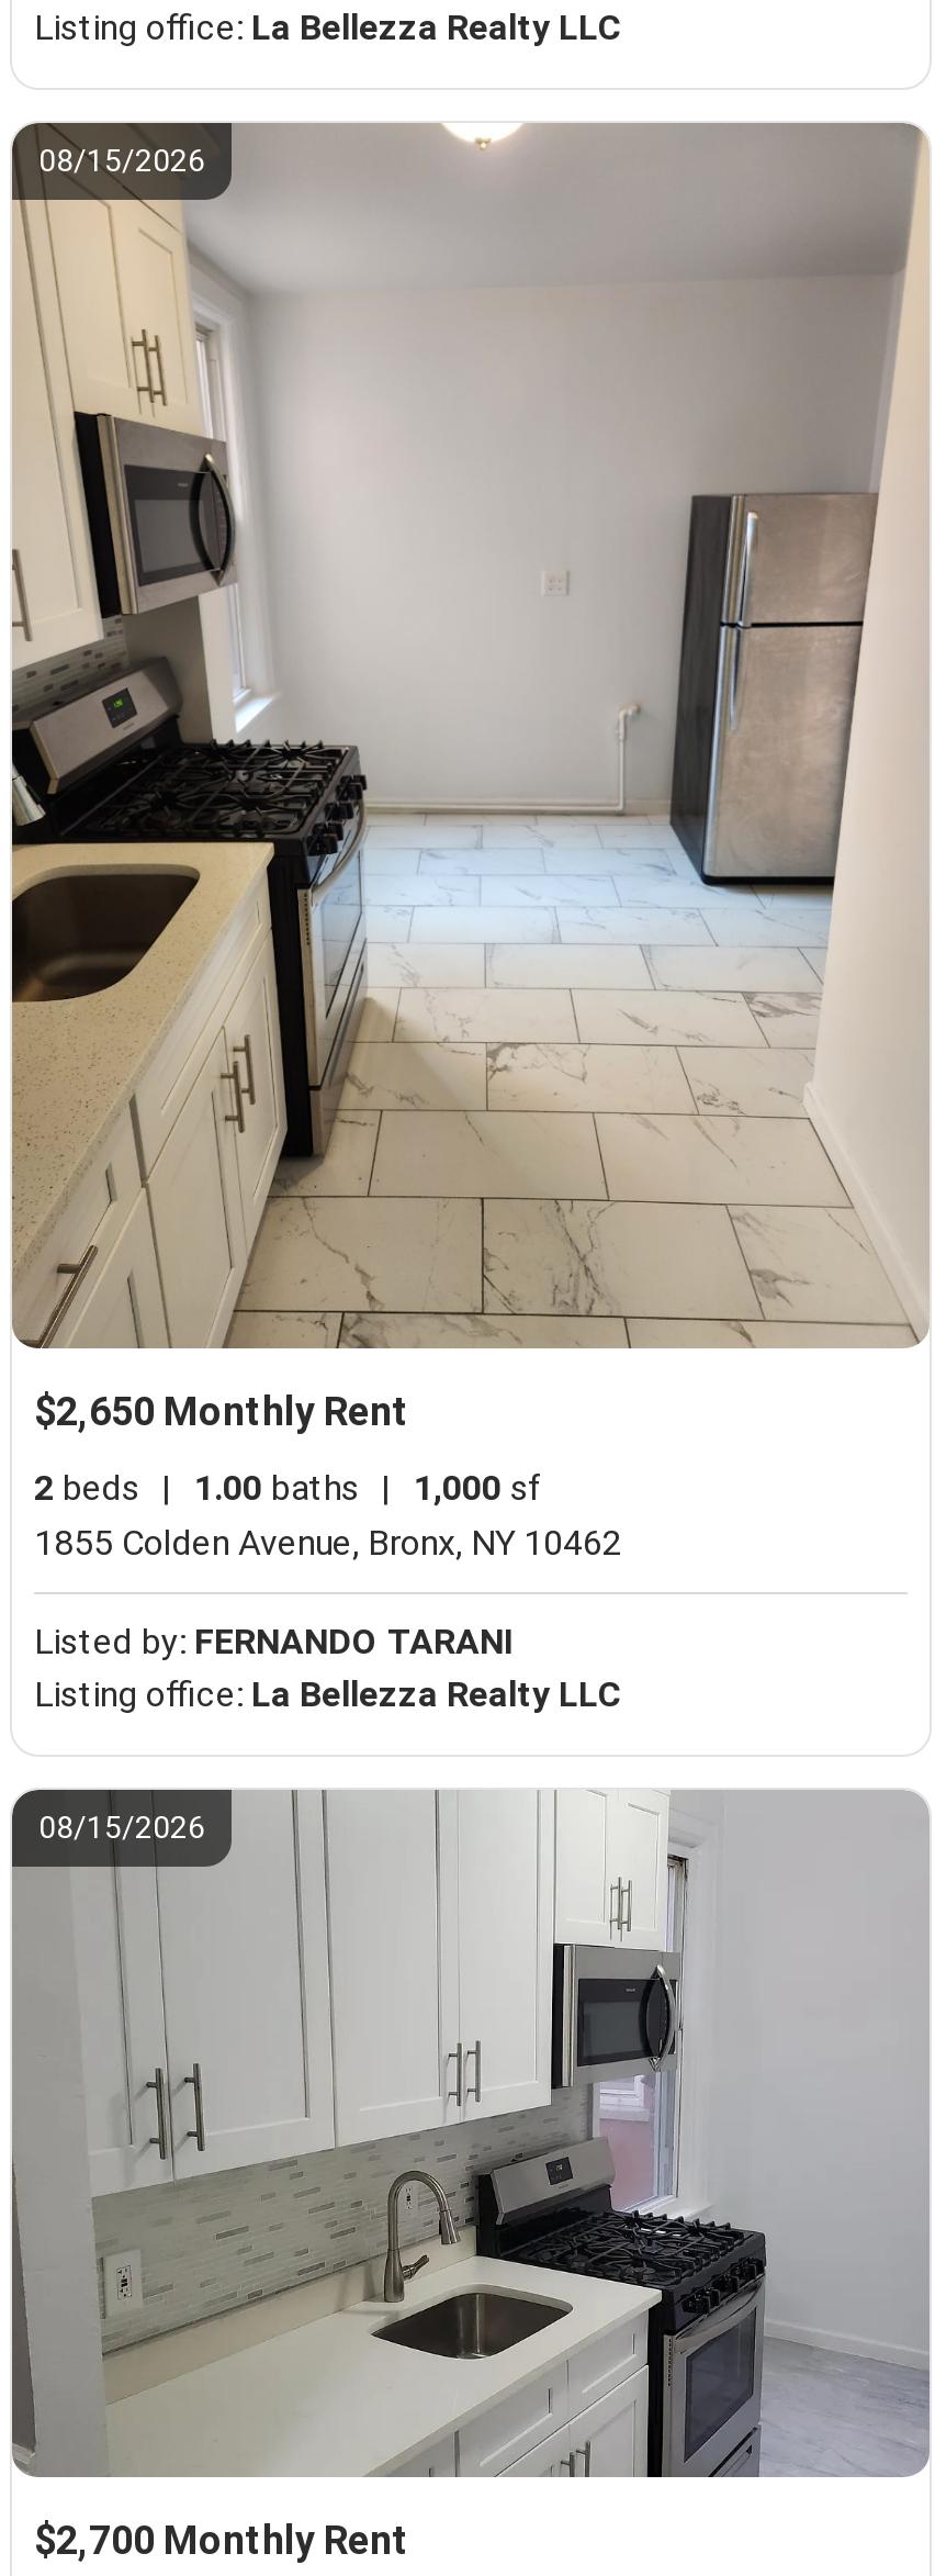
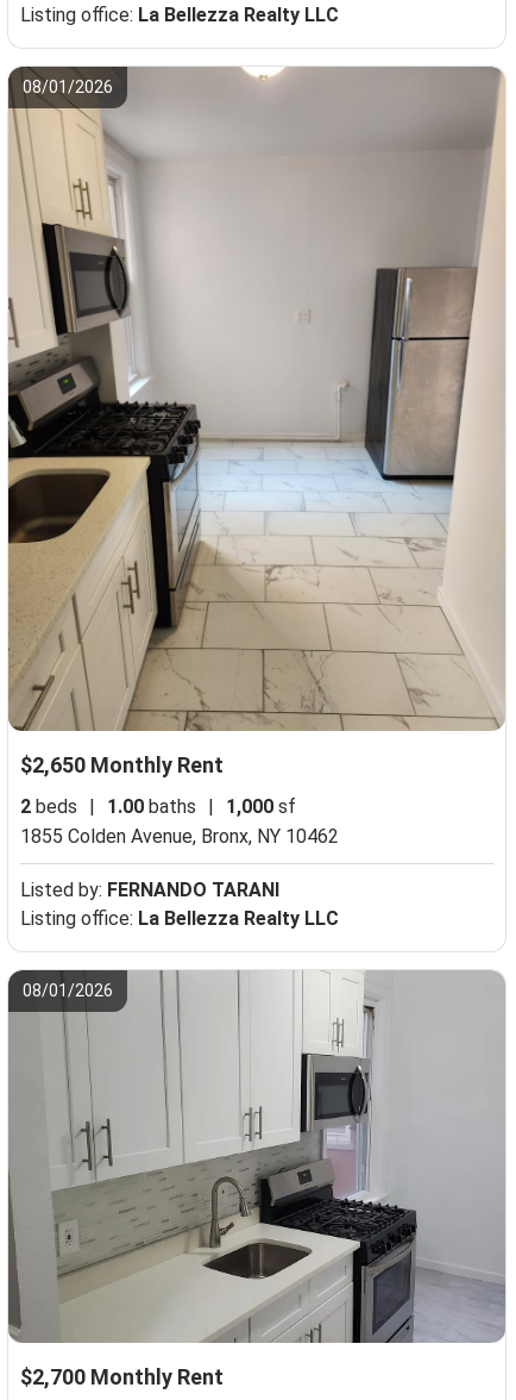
- 08/15/2026
+ 08/01/2026

- 08/15/2026
+ 08/01/2026
